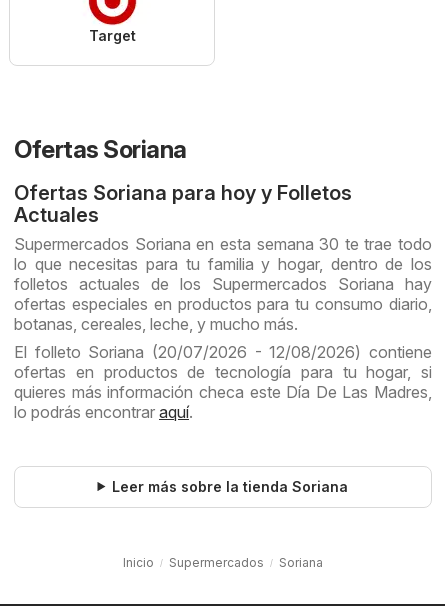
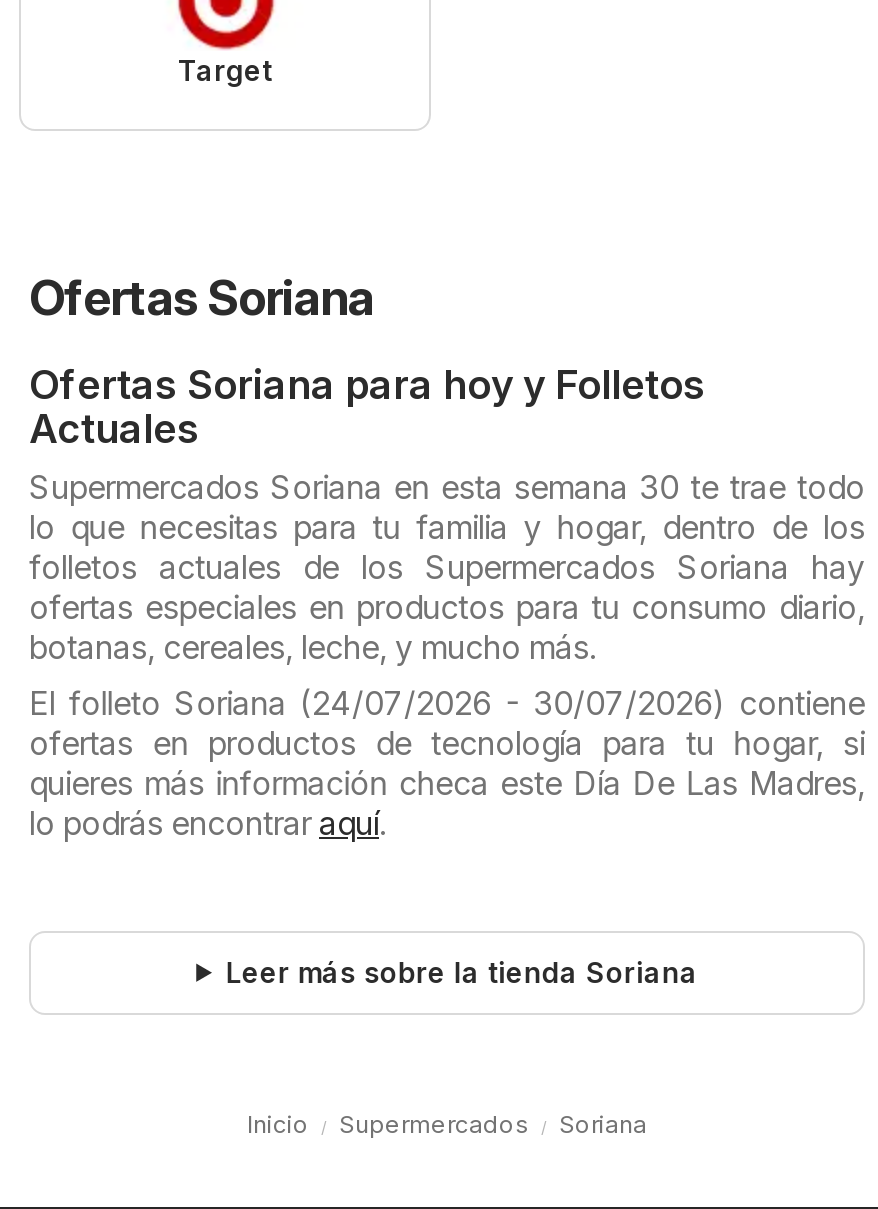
- El folleto Soriana (20/07/2026 - 12/08/2026) contiene
+ El folleto Soriana (24/07/2026 - 30/07/2026) contiene
